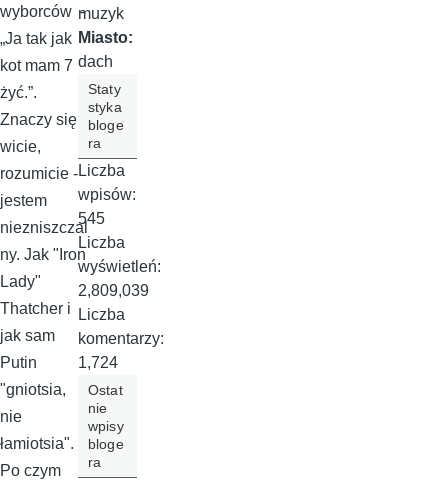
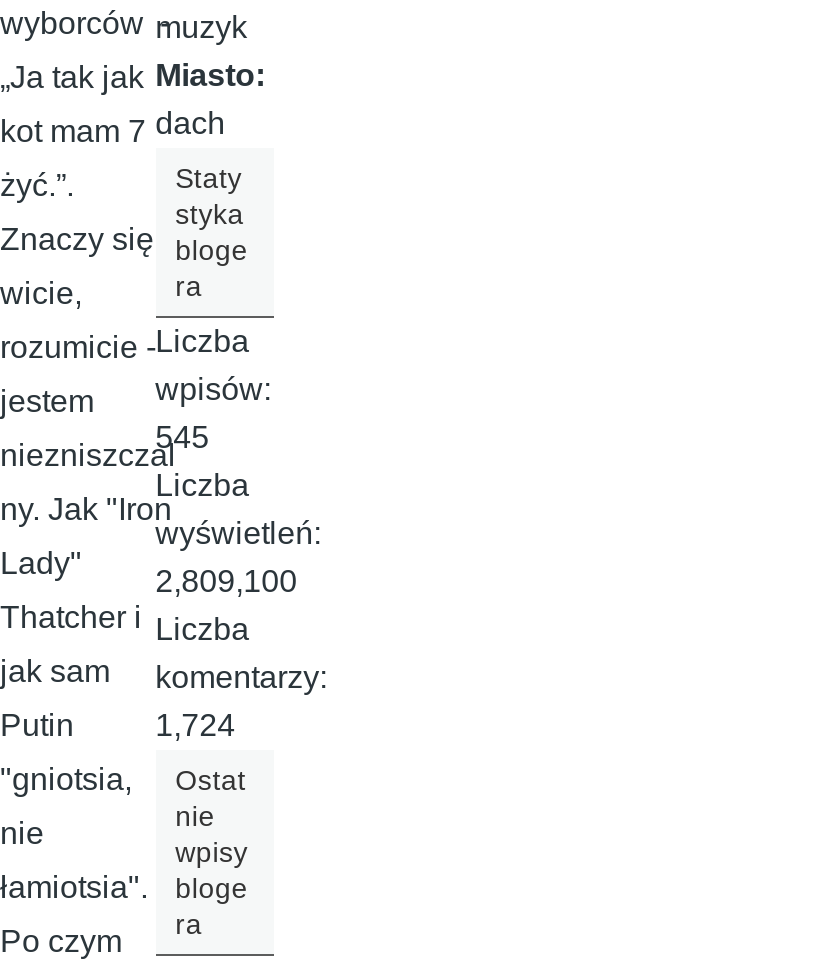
- 2,809,039
+ 2,809,100
